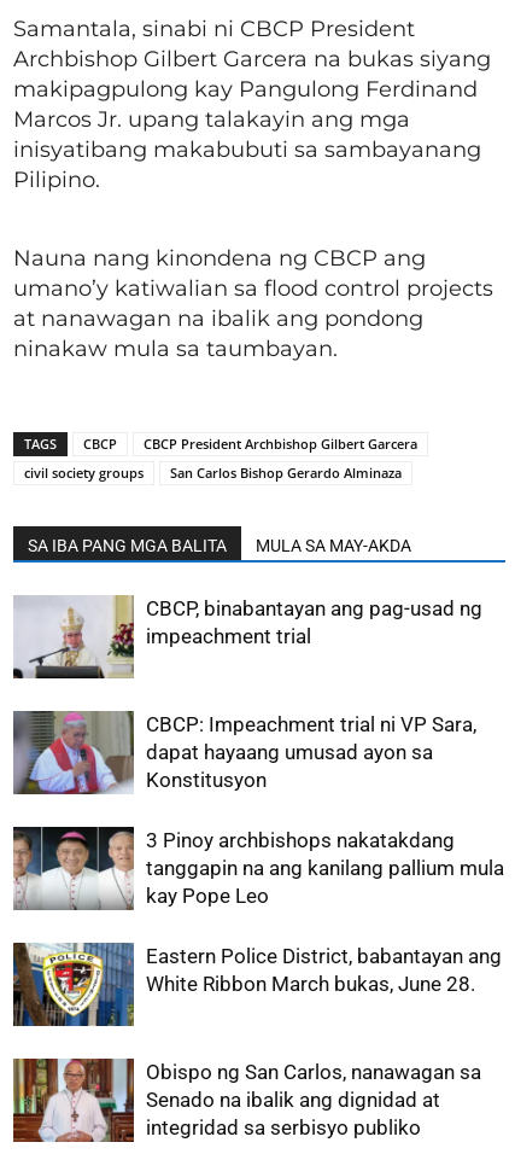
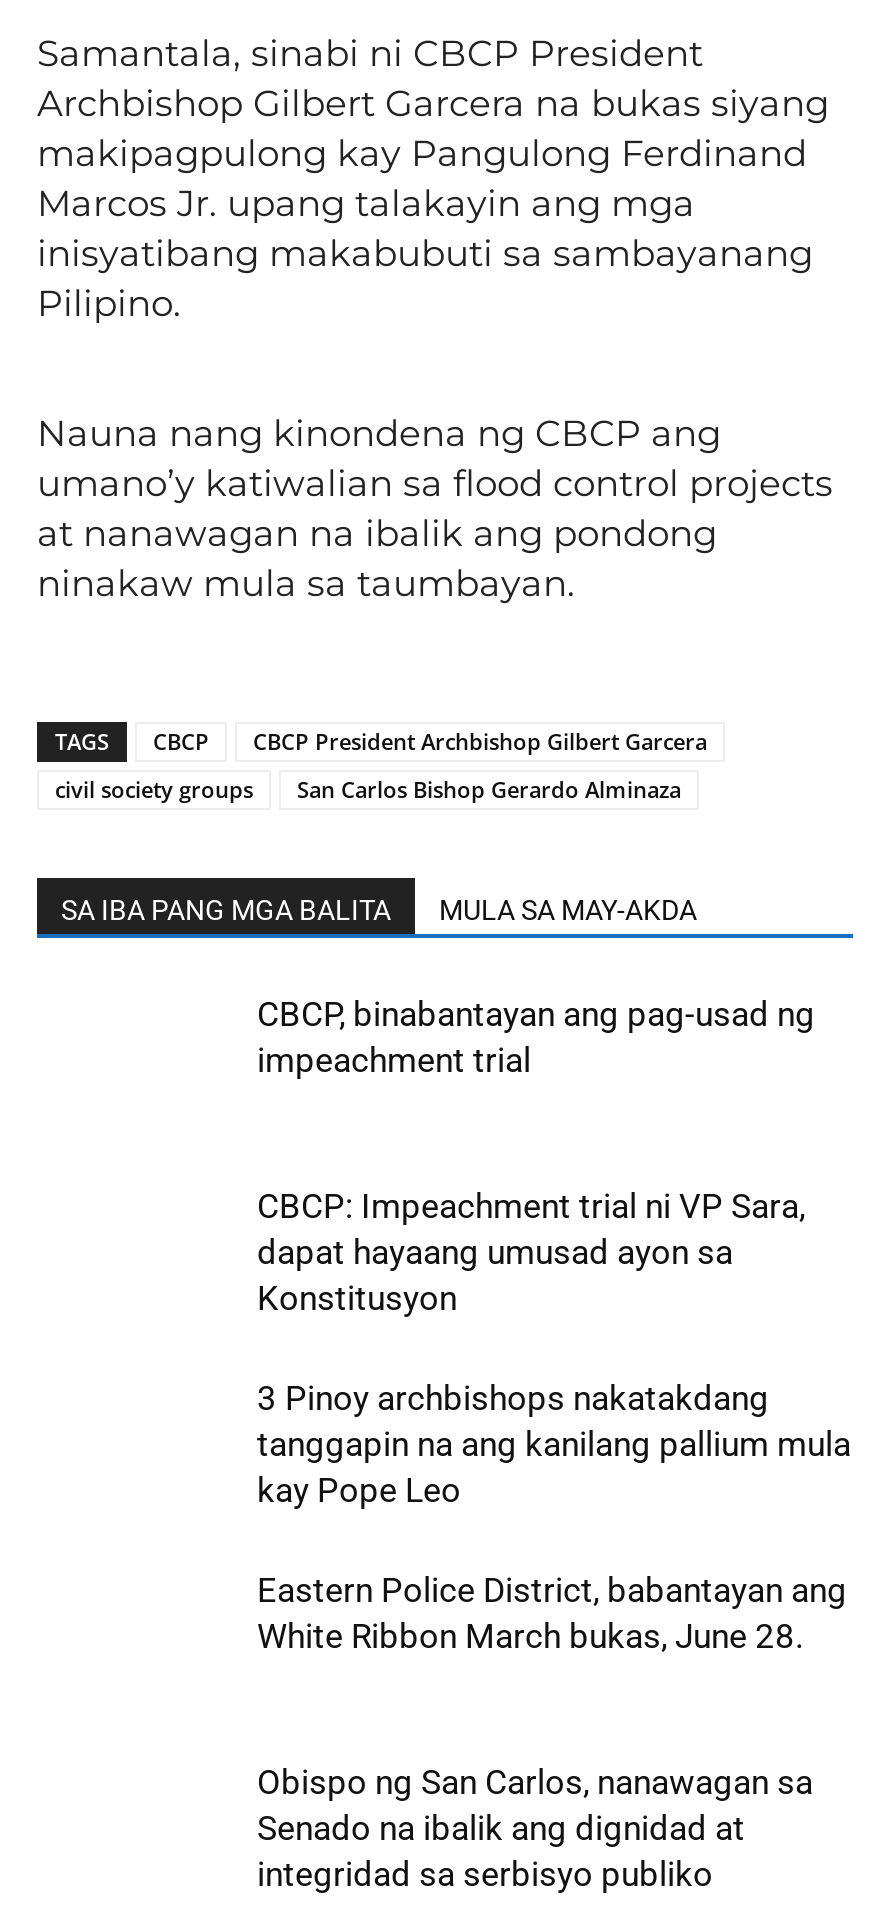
- [image]

- [image]

- [image]

- [image]

- [image]
